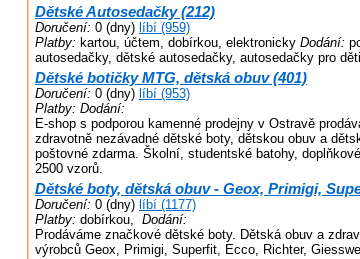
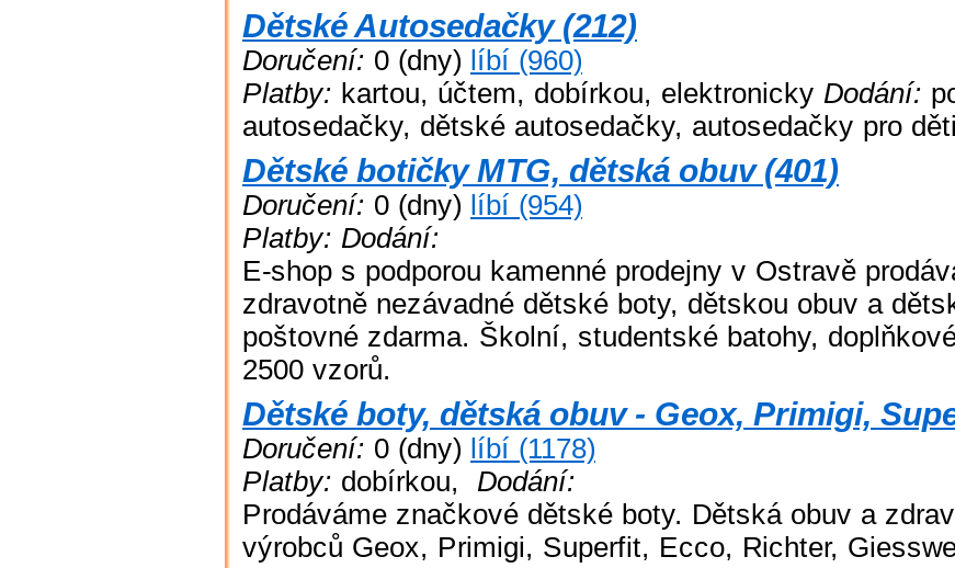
- Doručení: 0 (dny) líbí (959)
+ Doručení: 0 (dny) líbí (960)

- Doručení: 0 (dny) líbí (953)
+ Doručení: 0 (dny) líbí (954)

- Doručení: 0 (dny) líbí (1177)
+ Doručení: 0 (dny) líbí (1178)
